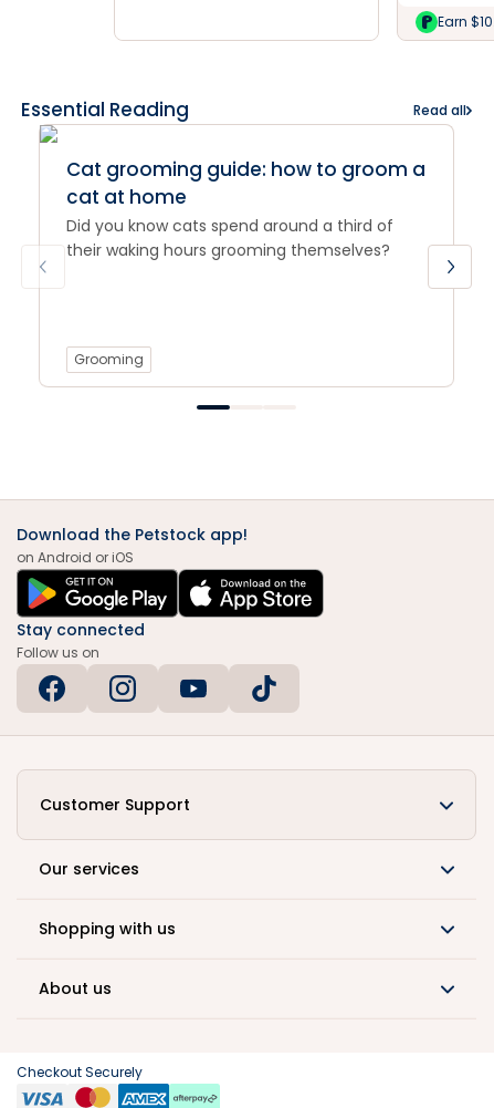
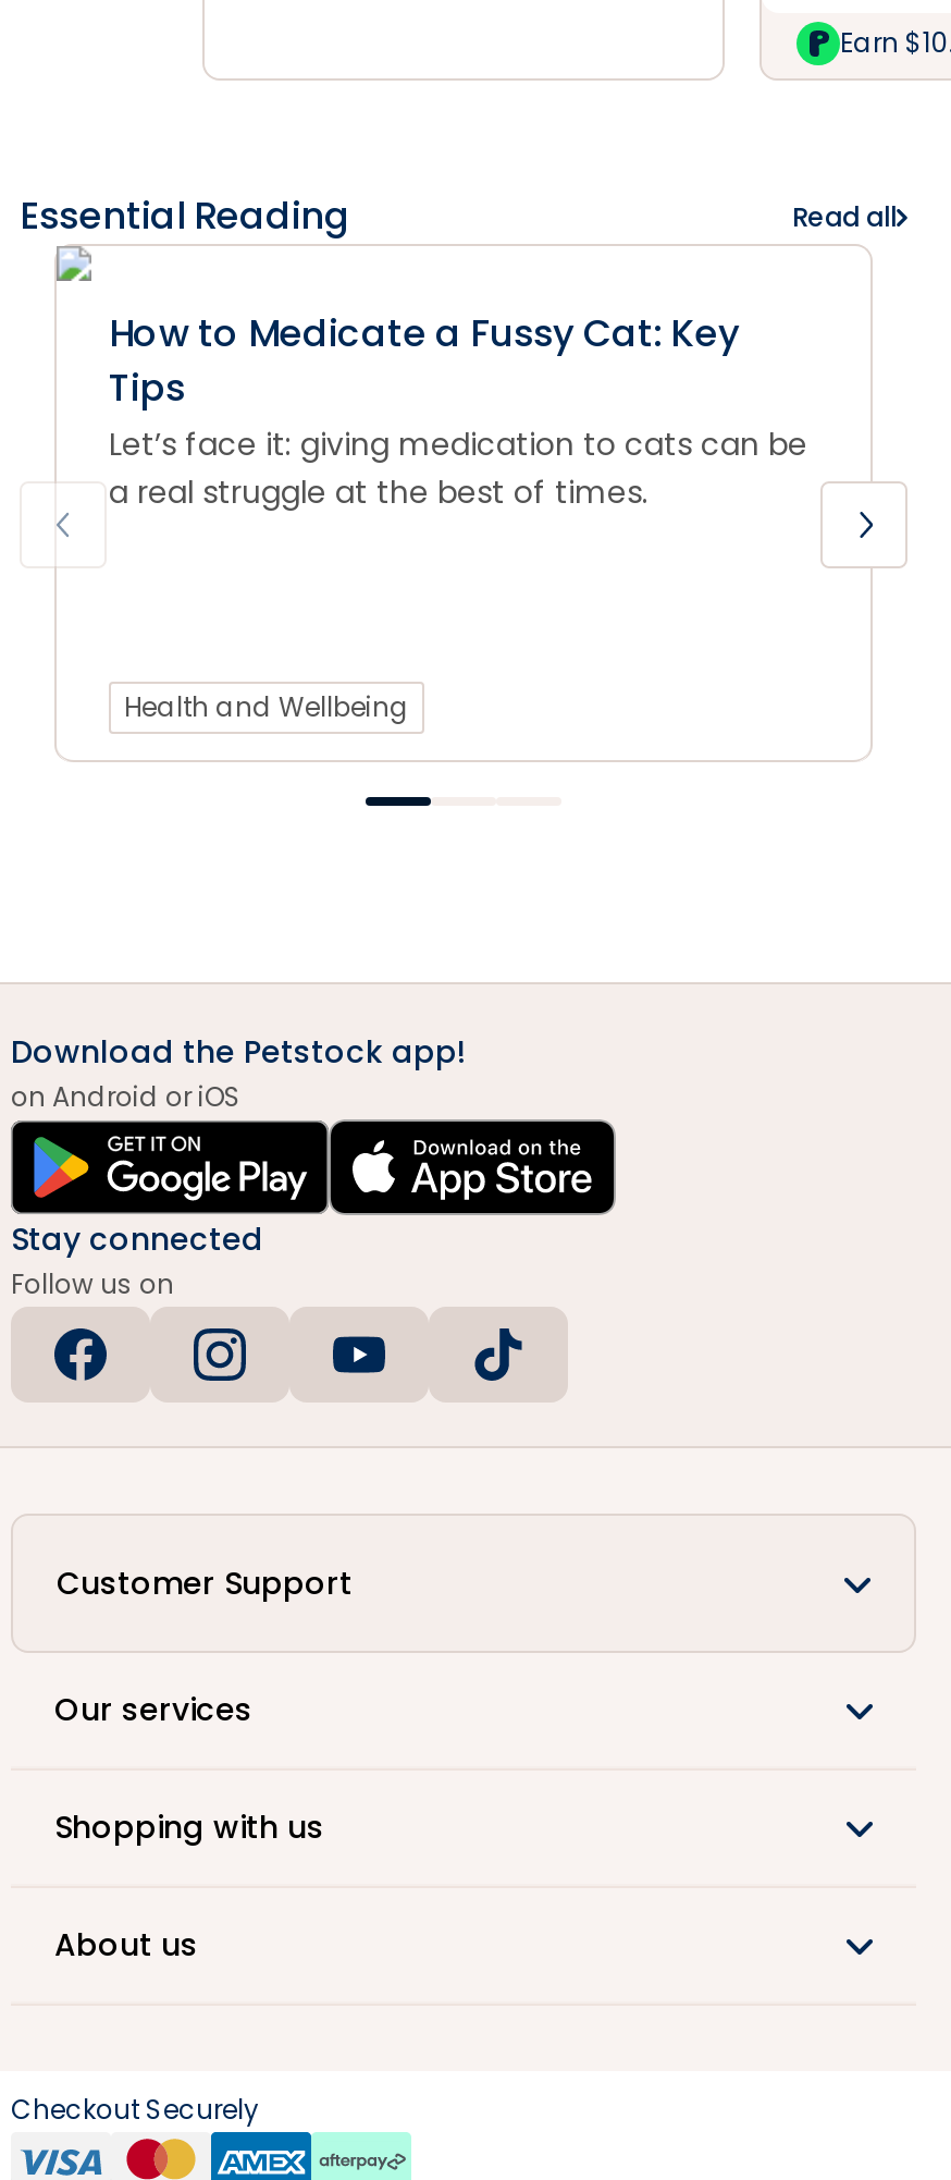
- Cat grooming guide: how to groom a
- cat at home
- Did you know cats spend around a third of
- their waking hours grooming themselves?
+ How to Medicate a Fussy Cat: Key
+ Tips
+ Let’s face it: giving medication to cats can be
+ a real struggle at the best of times.

- Grooming
+ Health and Wellbeing
